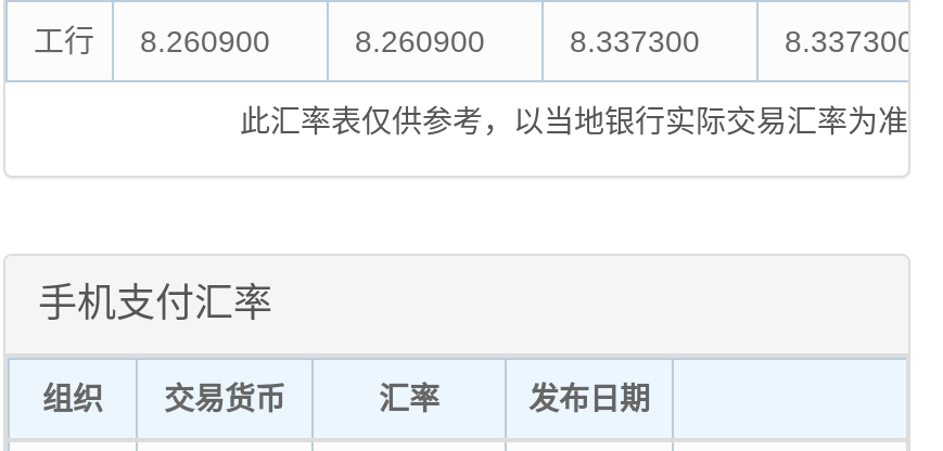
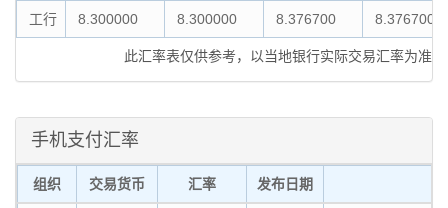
- 工行 8.260900
+ 工行 8.300000

- 8.260900
+ 8.300000

- 8.337300
+ 8.376700

- 8.337300
+ 8.376700
